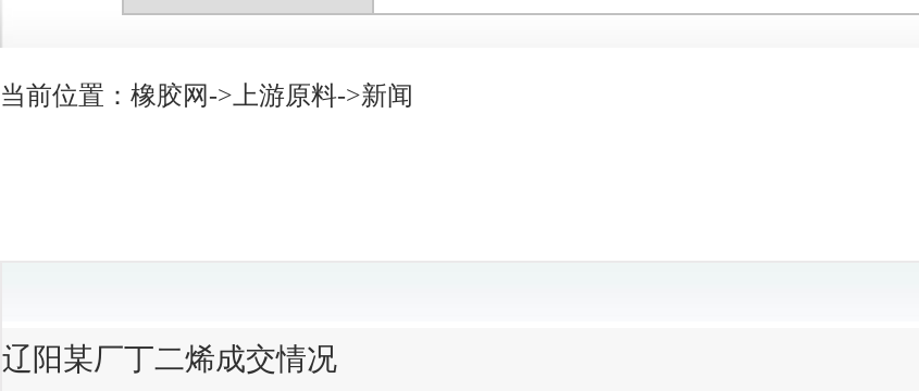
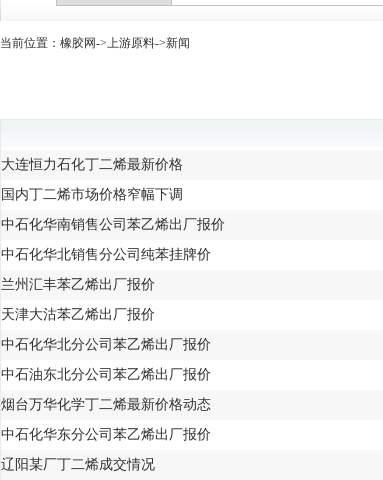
+ 大连恒力石化丁二烯最新价格
+ 国内丁二烯市场价格窄幅下调
+ 中石化华南销售公司苯乙烯出厂报价
+ 中石化华北销售分公司纯苯挂牌价
+ 兰州汇丰苯乙烯出厂报价
+ 天津大沽苯乙烯出厂报价
+ 中石化华北分公司苯乙烯出厂报价
+ 中石油东北分公司苯乙烯出厂报价
+ 烟台万华化学丁二烯最新价格动态
+ 中石化华东分公司苯乙烯出厂报价
